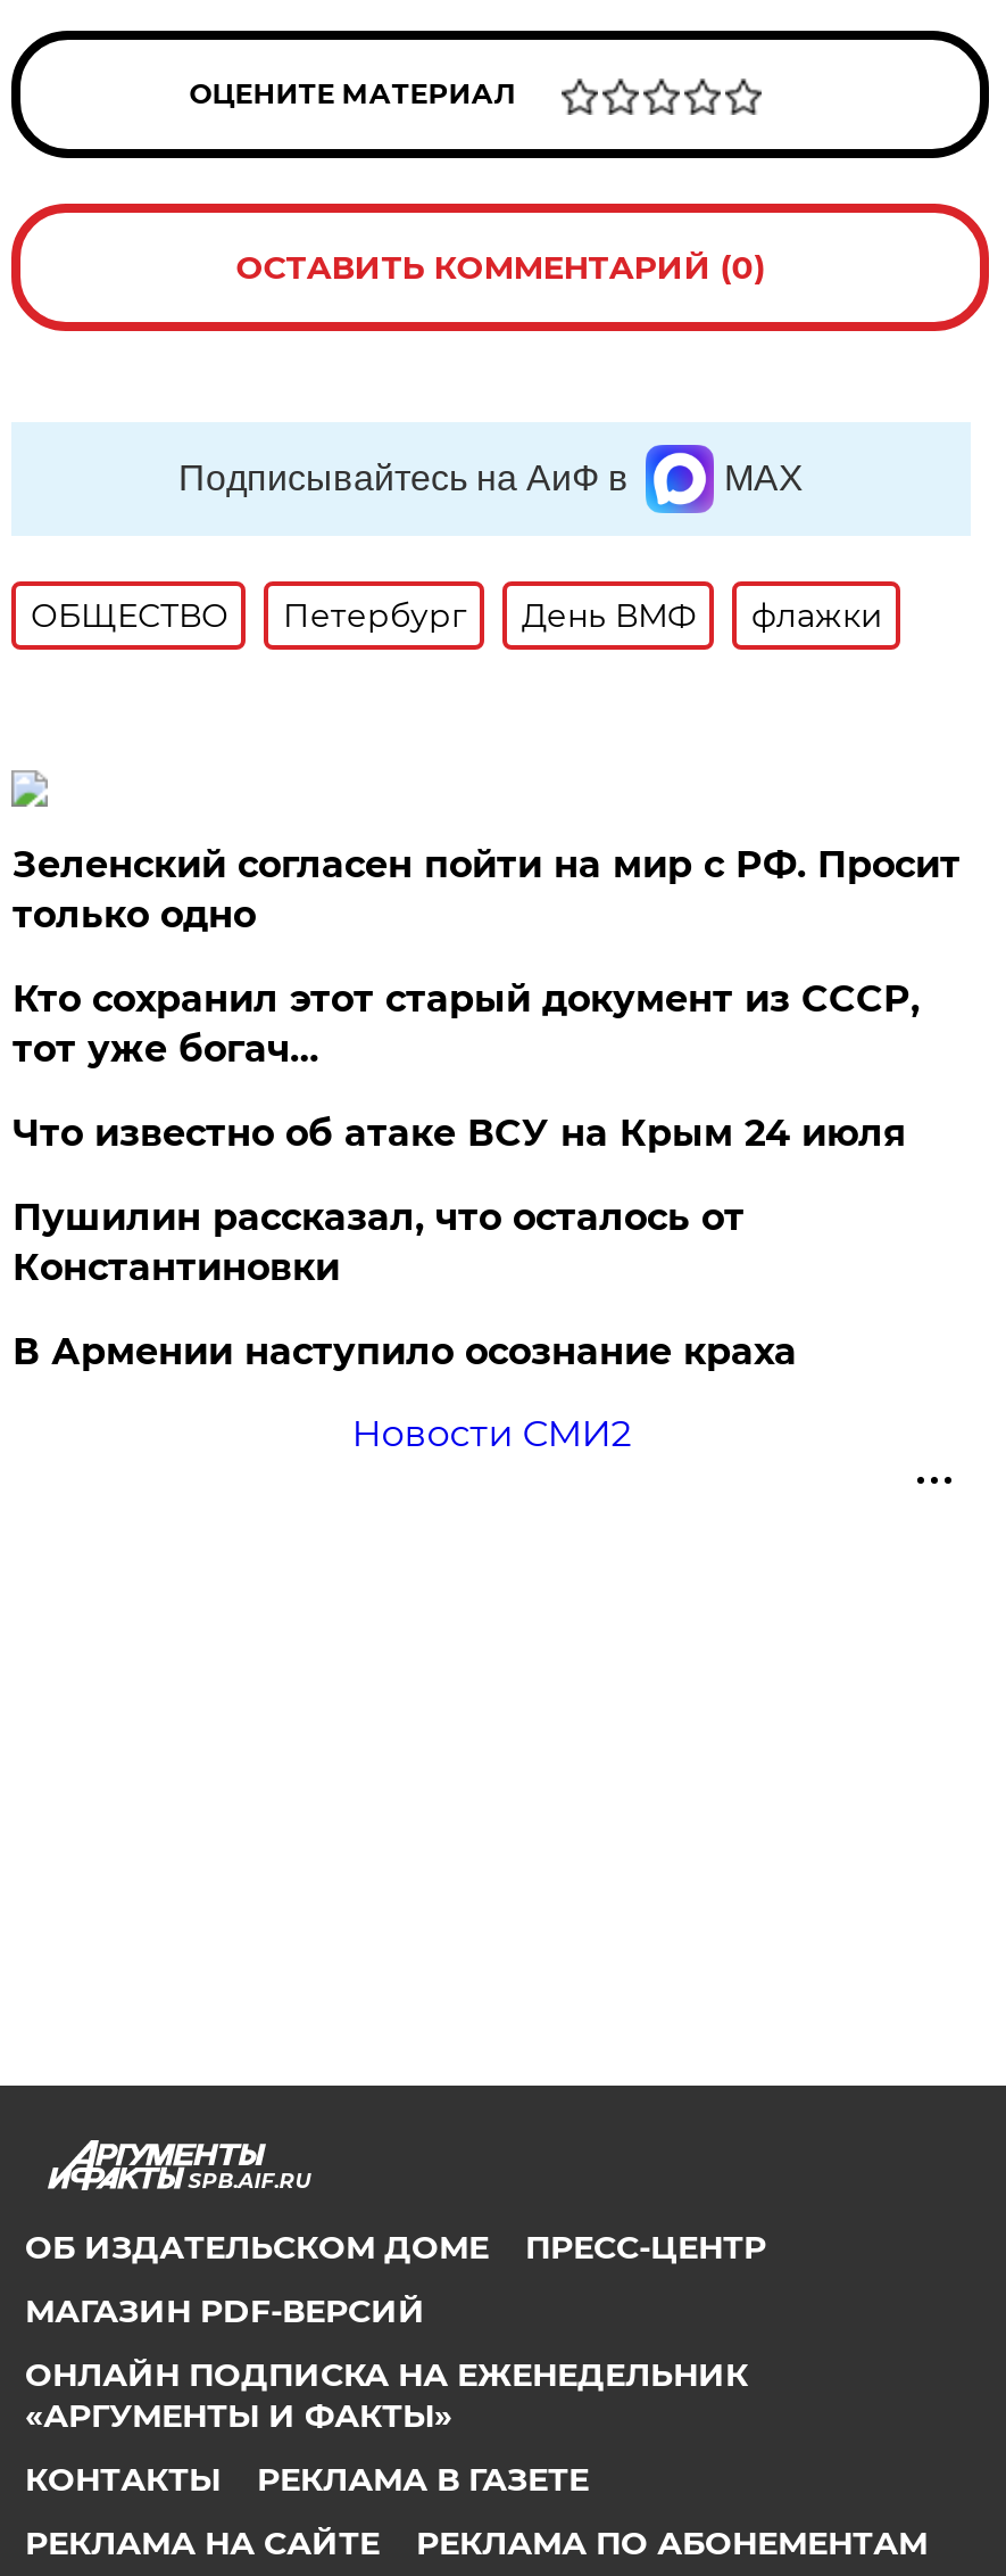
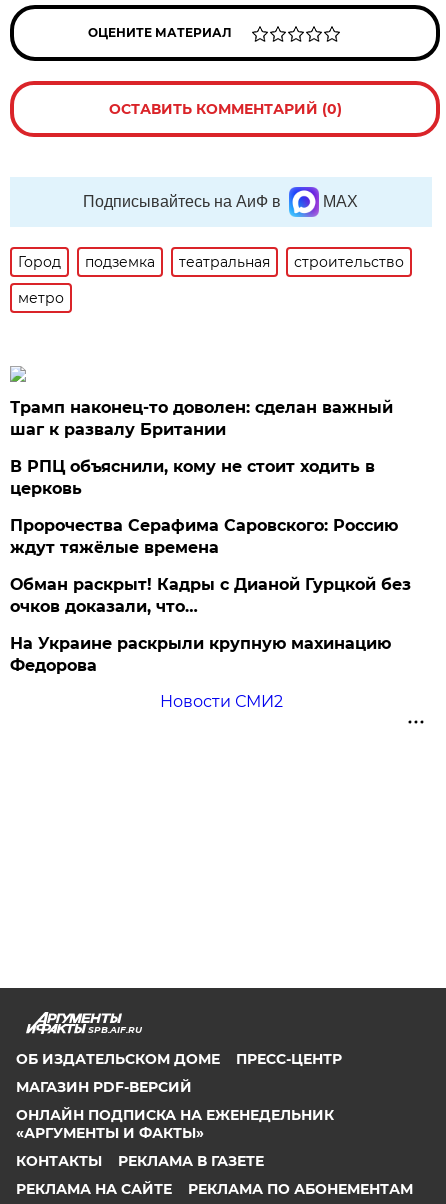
- ОБЩЕСТВО
- Петербург
- День ВМФ
- флажки
+ Город
+ подземка
+ театральная
+ строительство
+ метро

- Зеленский согласен пойти на мир с РФ. Просит
- только одно
- Кто сохранил этот старый документ из СССР,
- тот уже богач…
- Что известно об атаке ВСУ на Крым 24 июля
- Пушилин рассказал, что осталось от
- Константиновки
- В Армении наступило осознание краха
+ Трамп наконец-то доволен: сделан важный
+ шаг к развалу Британии
+ В РПЦ объяснили, кому не стоит ходить в
+ церковь
+ Пророчества Серафима Саровского: Россию
+ ждут тяжёлые времена
+ Обман раскрыт! Кадры с Дианой Гурцкой без
+ очков доказали, что…
+ На Украине раскрыли крупную махинацию
+ Федорова
